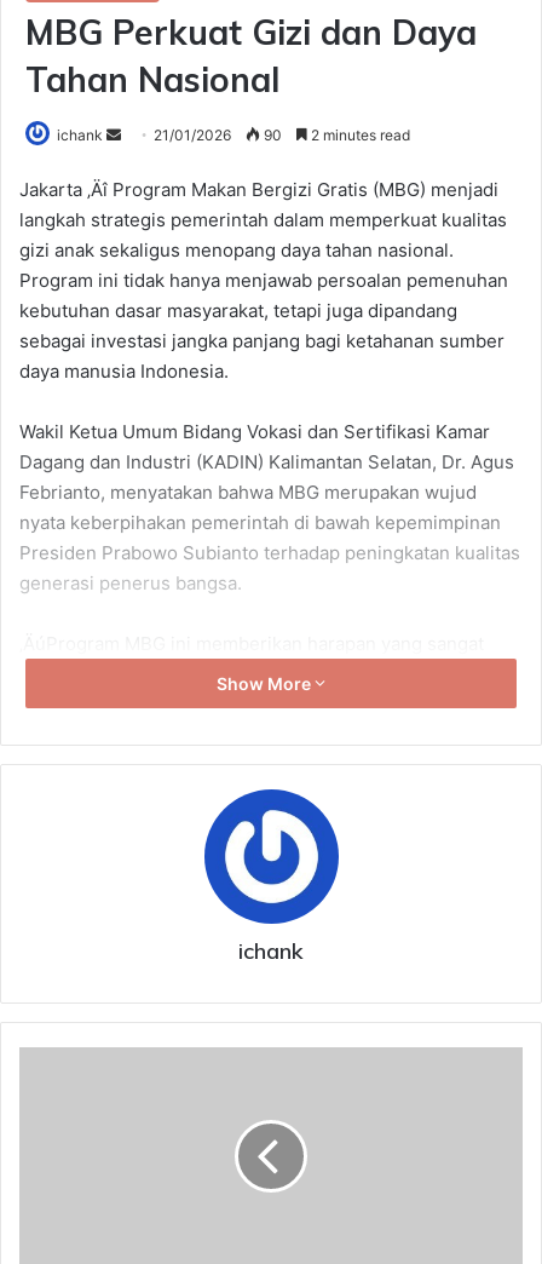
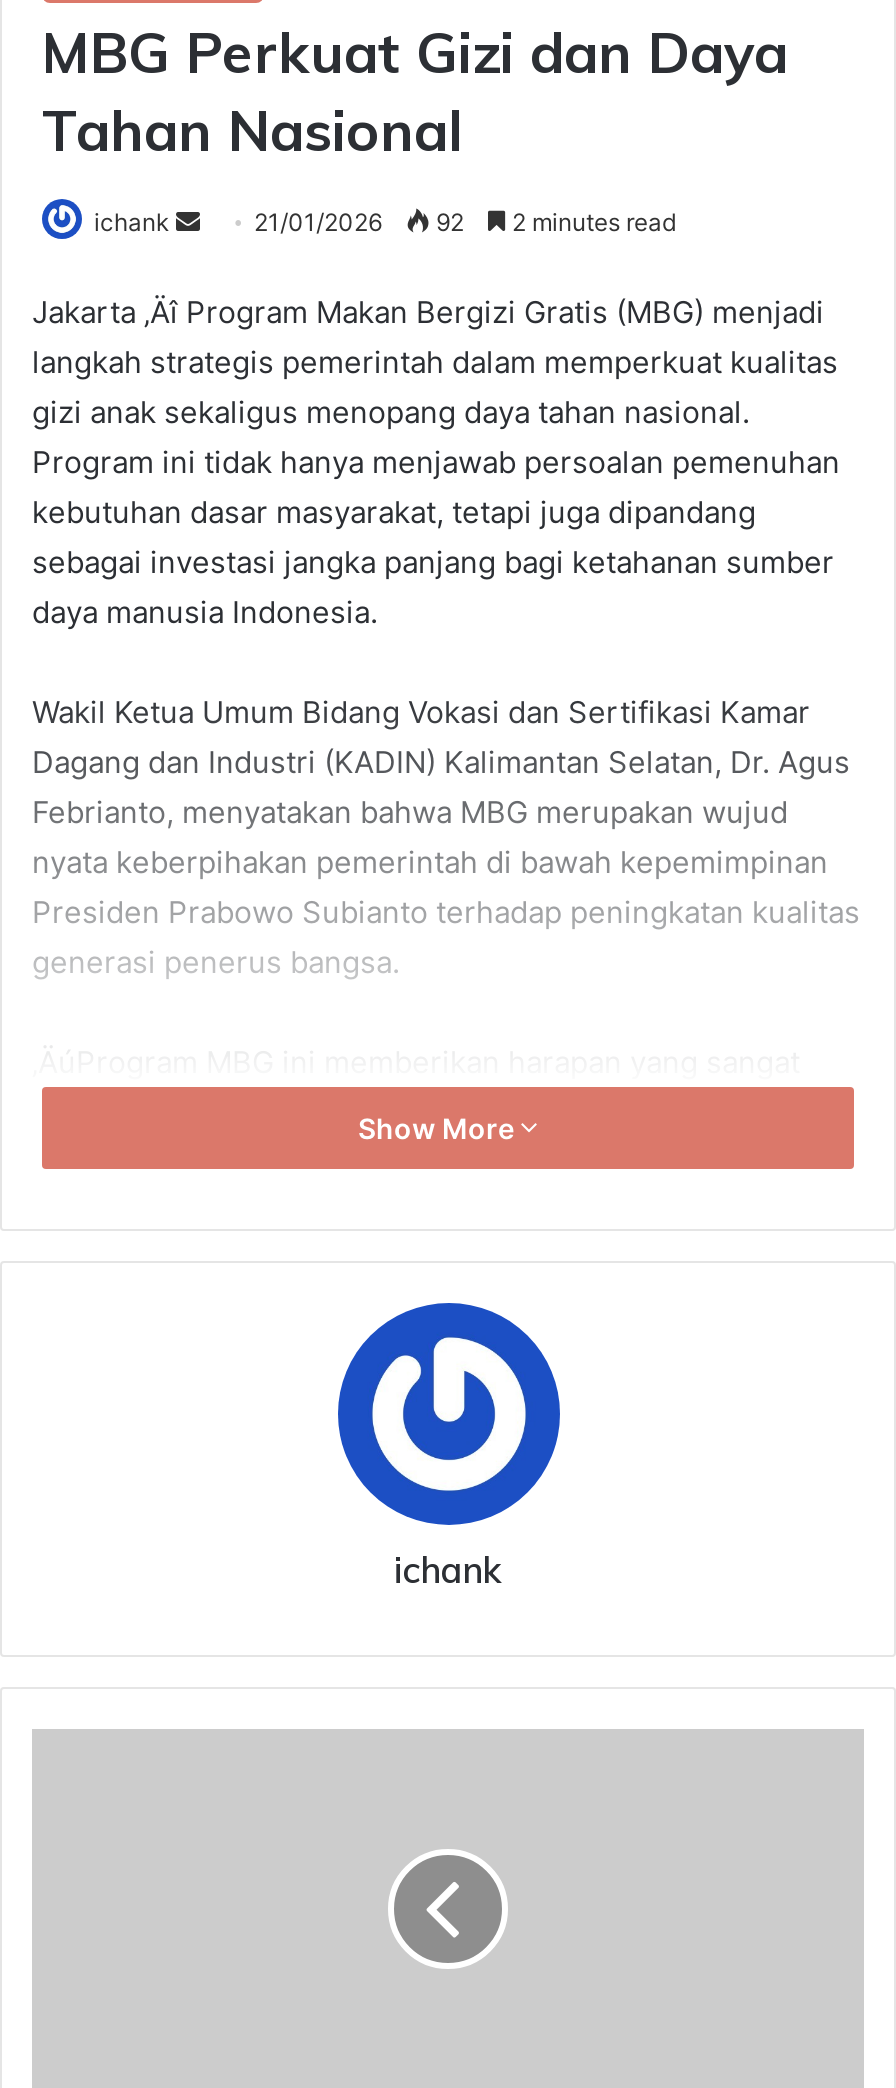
- 90
+ 92
